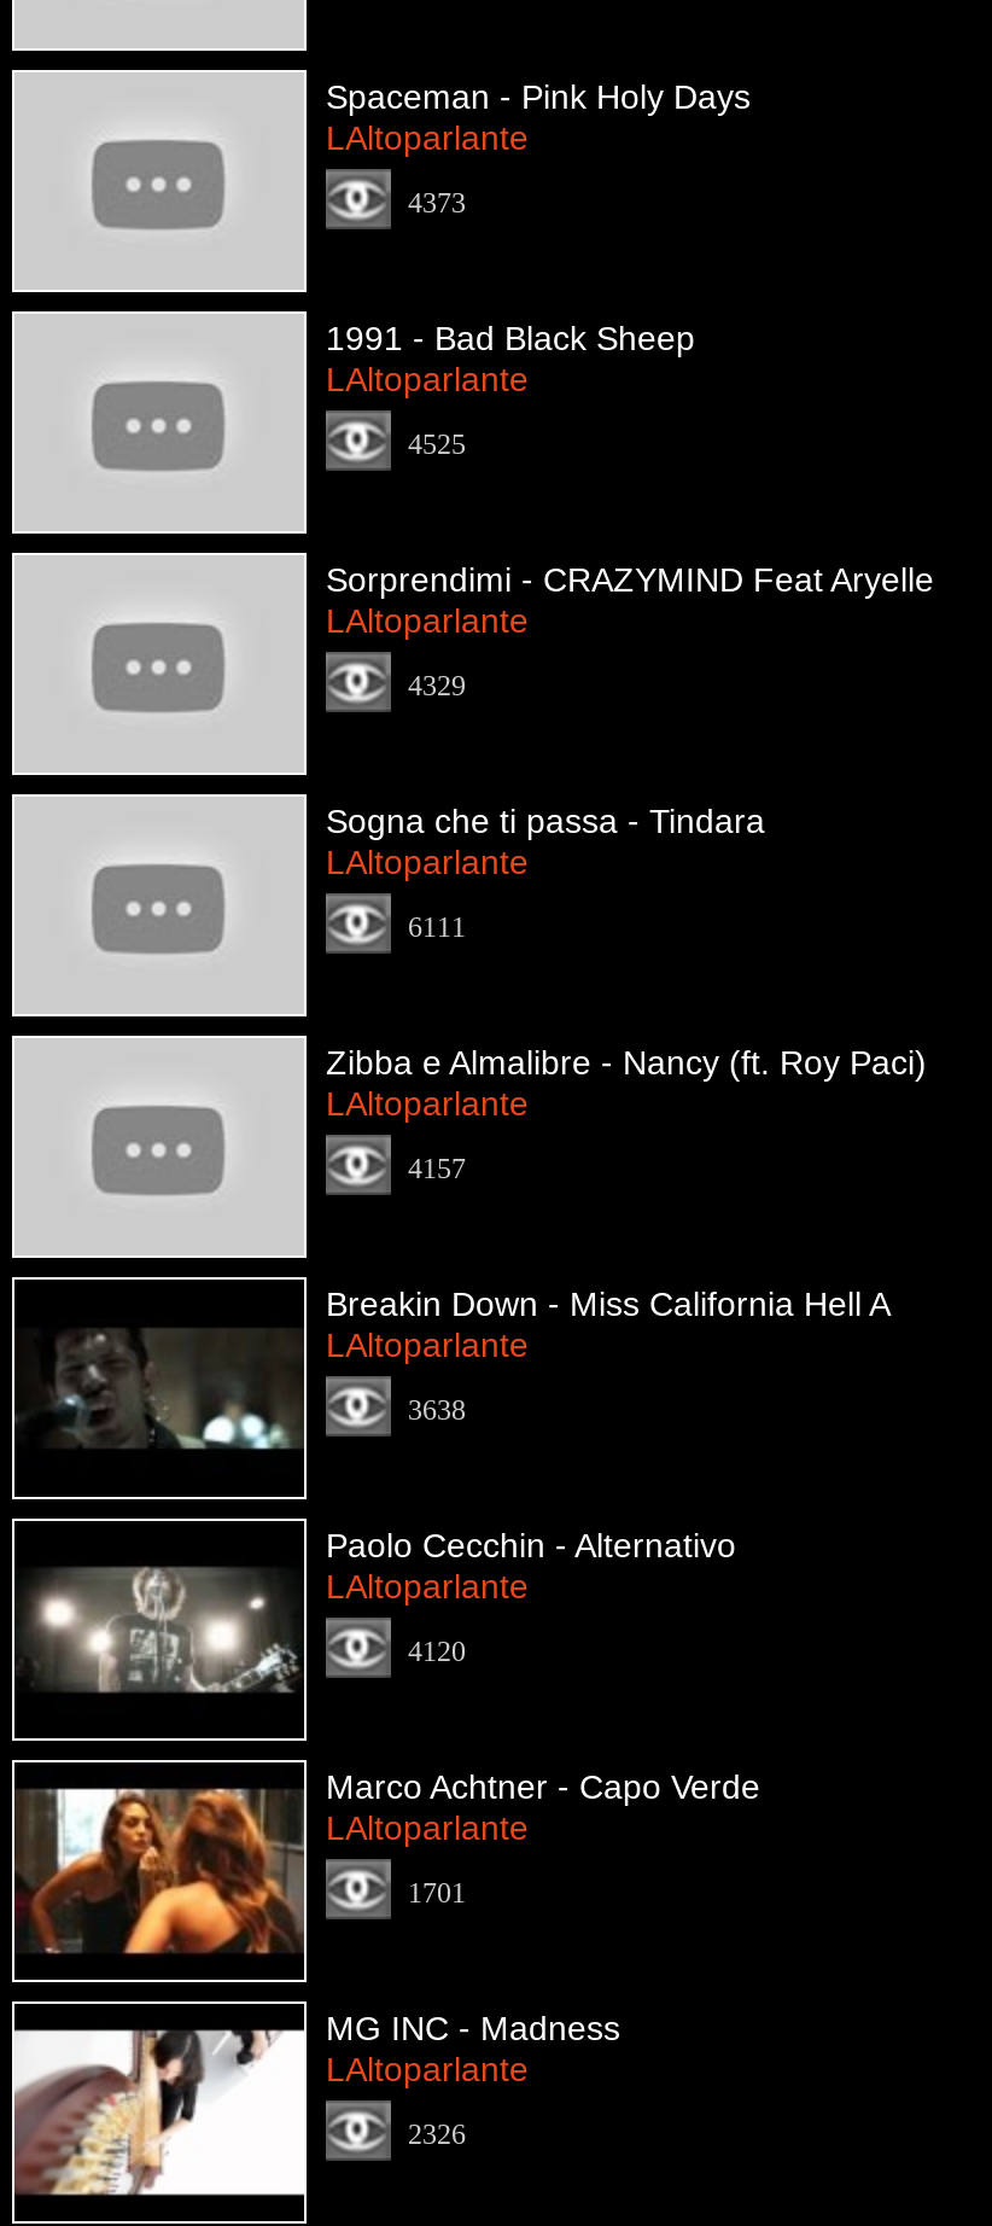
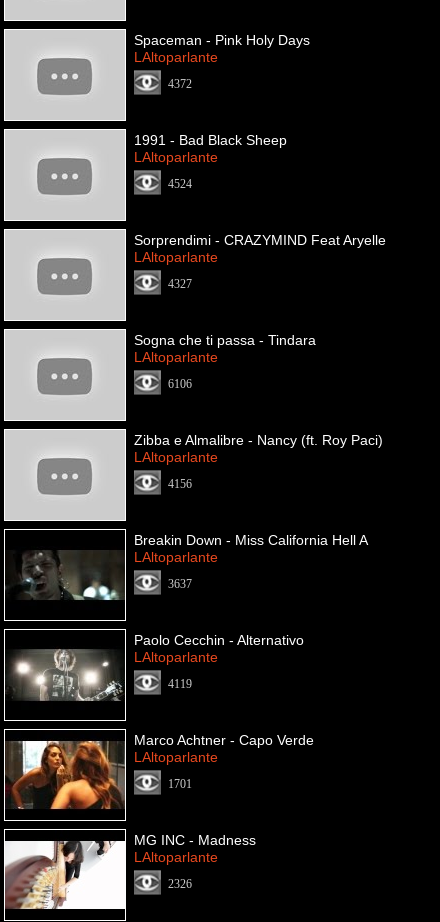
- 4373
+ 4372

- 4525
+ 4524

- 4329
+ 4327

- 6111
+ 6106

- 4157
+ 4156

- 3638
+ 3637

- 4120
+ 4119
